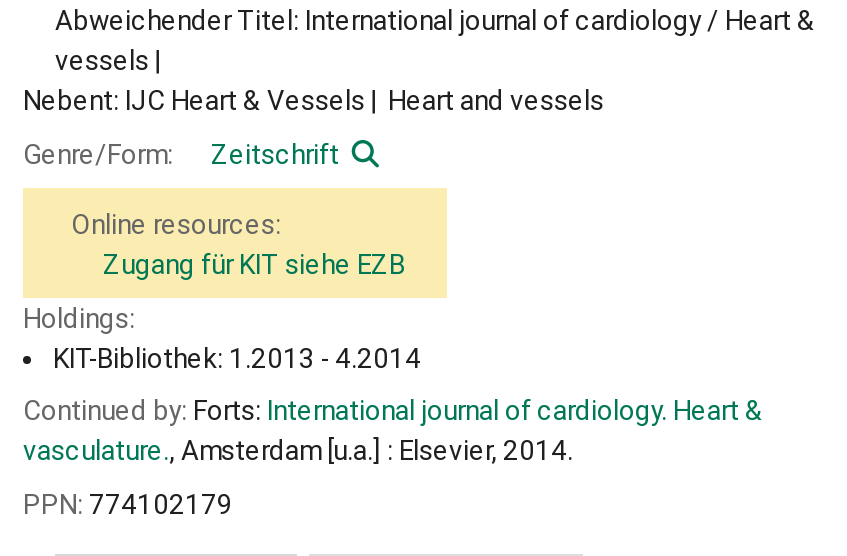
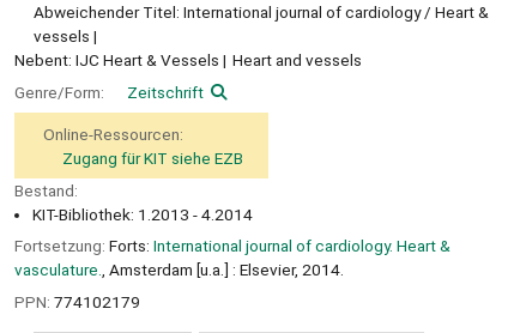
- Online resources:
+ Online-Ressourcen:

- Holdings:
+ Bestand:

- Continued by: Forts: International journal of cardiology. Heart &
+ Fortsetzung: Forts: International journal of cardiology. Heart &
